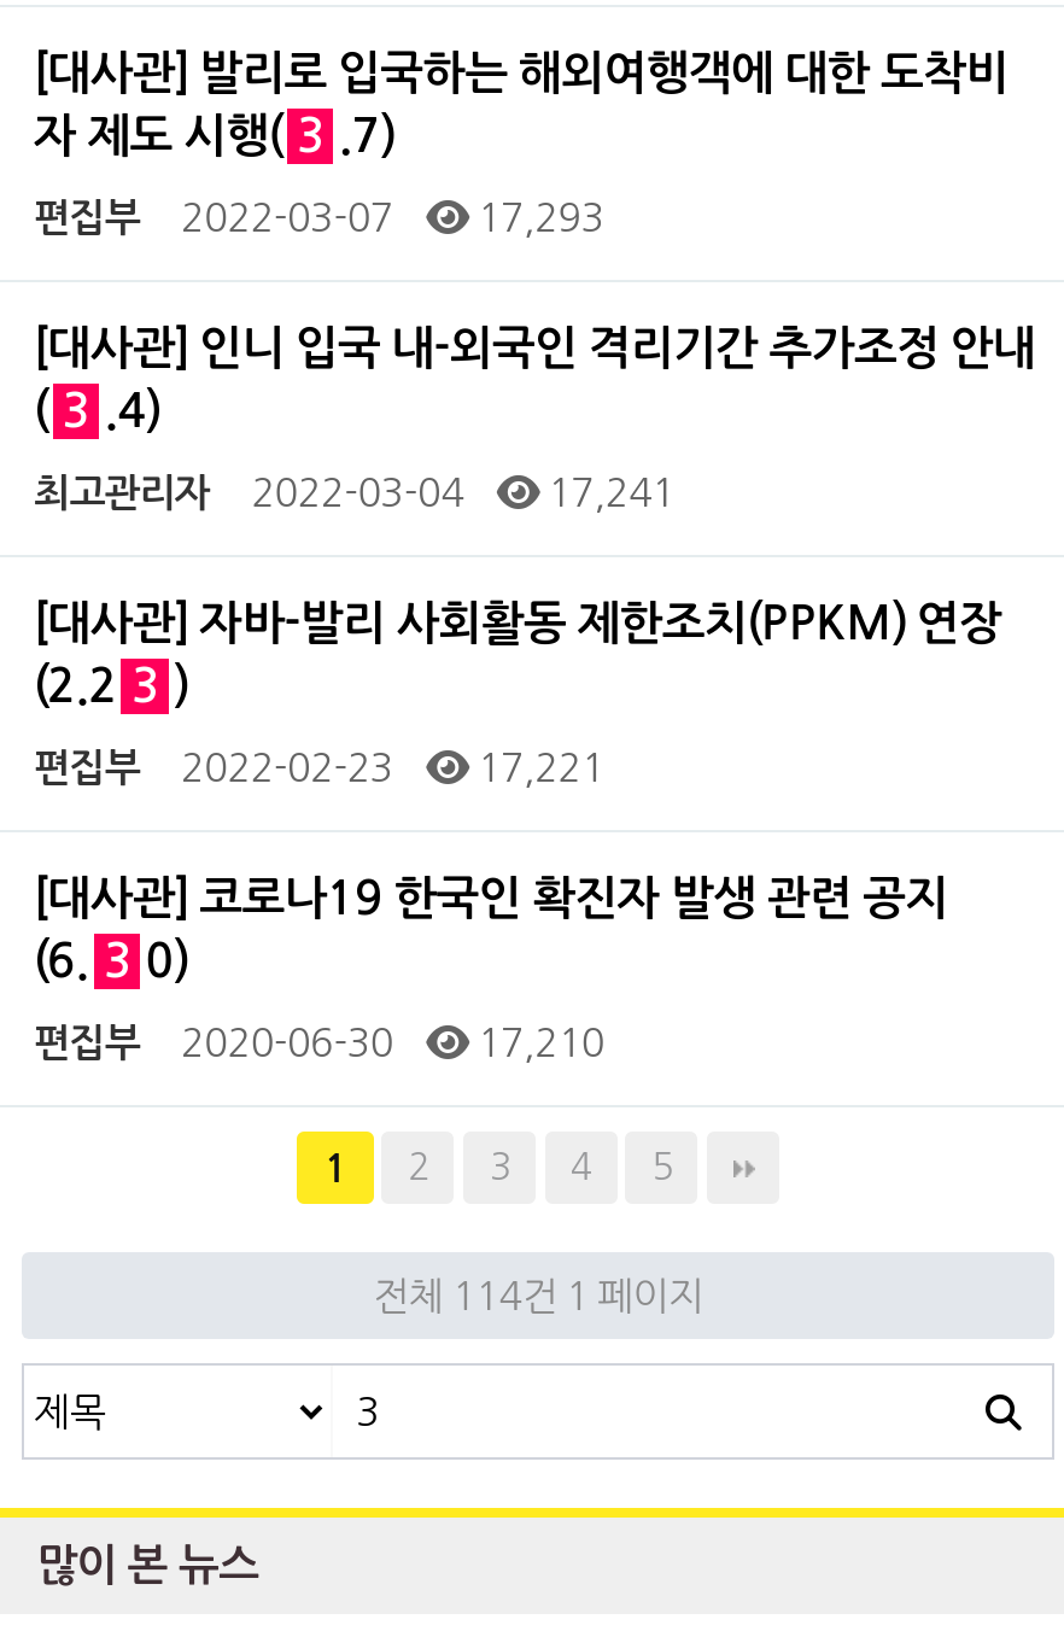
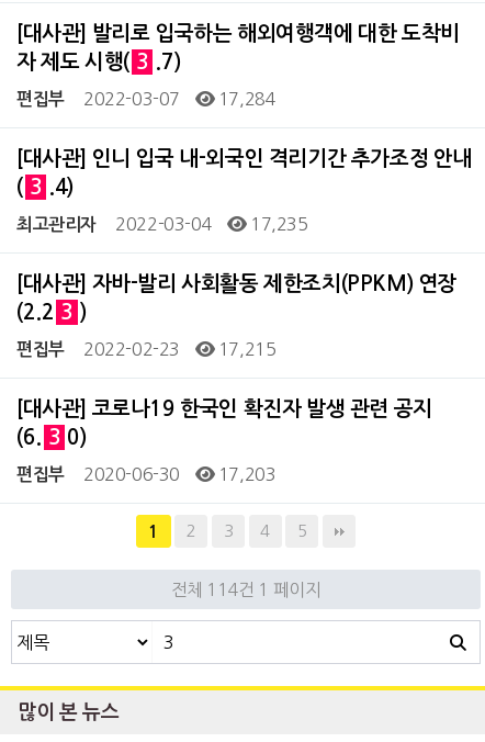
- 편집부 2022-03-07 17,293
+ 편집부 2022-03-07 17,284

- 최고관리자 2022-03-04 17,241
+ 최고관리자 2022-03-04 17,235

- 편집부 2022-02-23 17,221
+ 편집부 2022-02-23 17,215

- 편집부 2020-06-30 17,210
+ 편집부 2020-06-30 17,203
